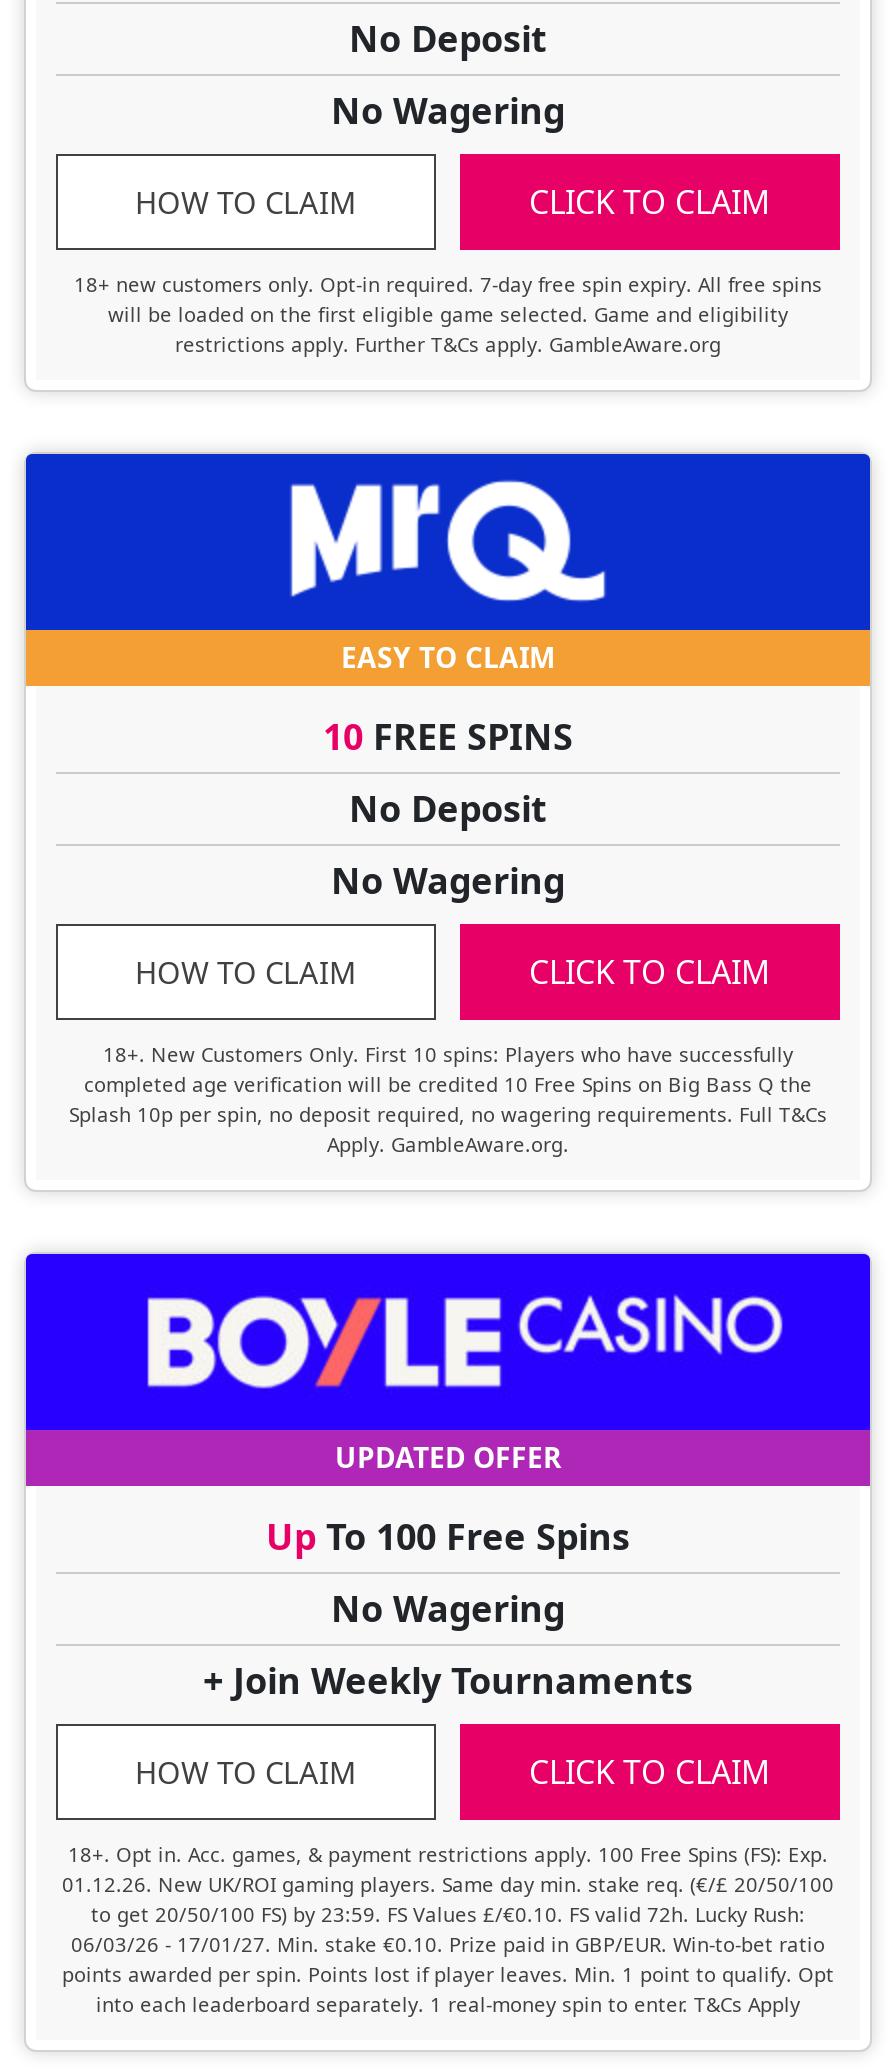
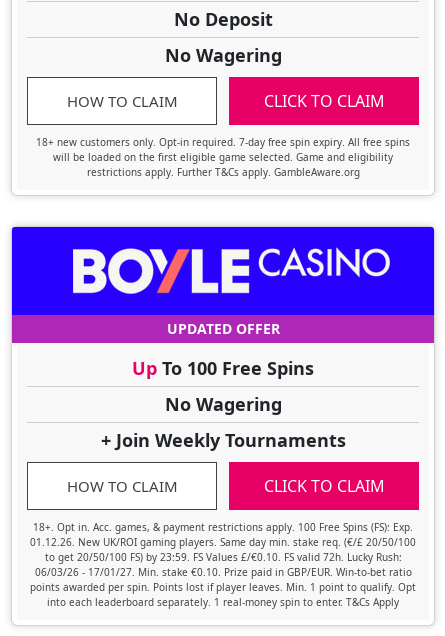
- [image]
- EASY TO CLAIM
- 10 FREE SPINS
- No Deposit
- No Wagering
- CLICK TO CLAIM
- HOW TO CLAIM
- 18+. New Customers Only. First 10 spins: Players who have successfully
- completed age verification will be credited 10 Free Spins on Big Bass Q the
- Splash 10p per spin, no deposit required, no wagering requirements. Full T&Cs
- Apply. GambleAware.org.
